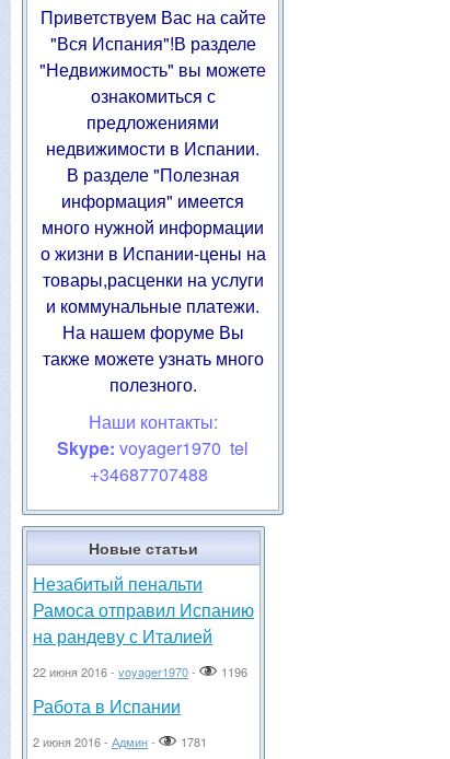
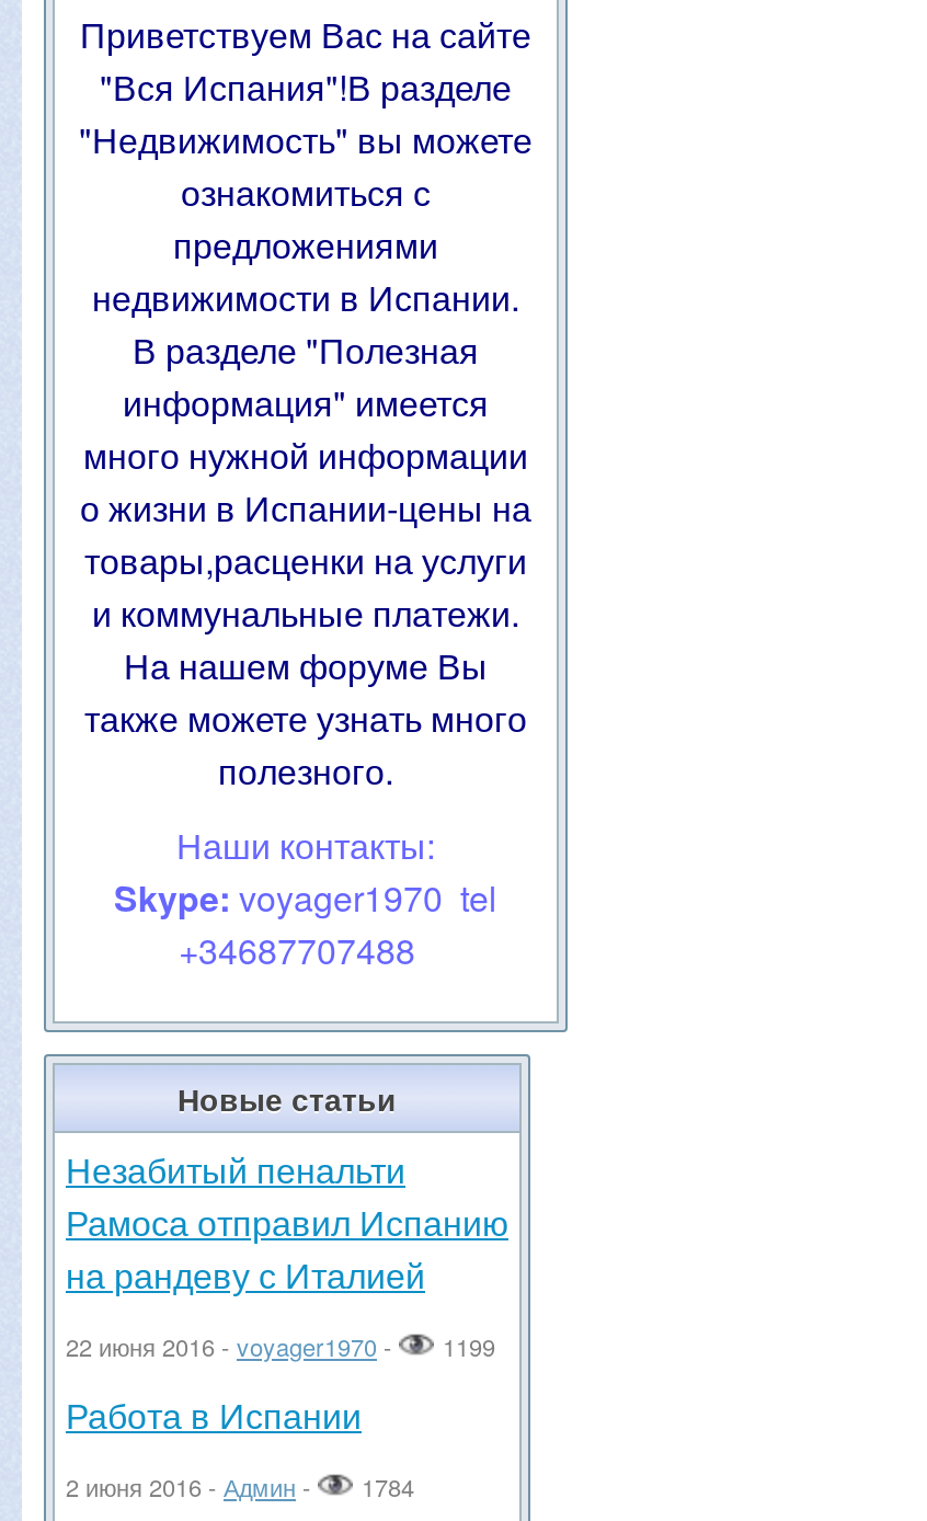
- 22 июня 2016 - voyager1970 - 1196
+ 22 июня 2016 - voyager1970 - 1199

- 2 июня 2016 - Админ - 1781
+ 2 июня 2016 - Админ - 1784
